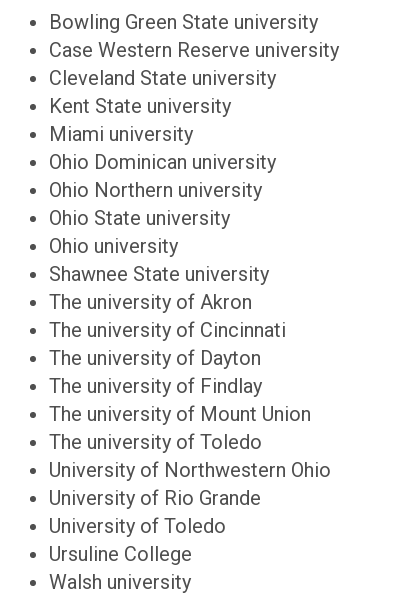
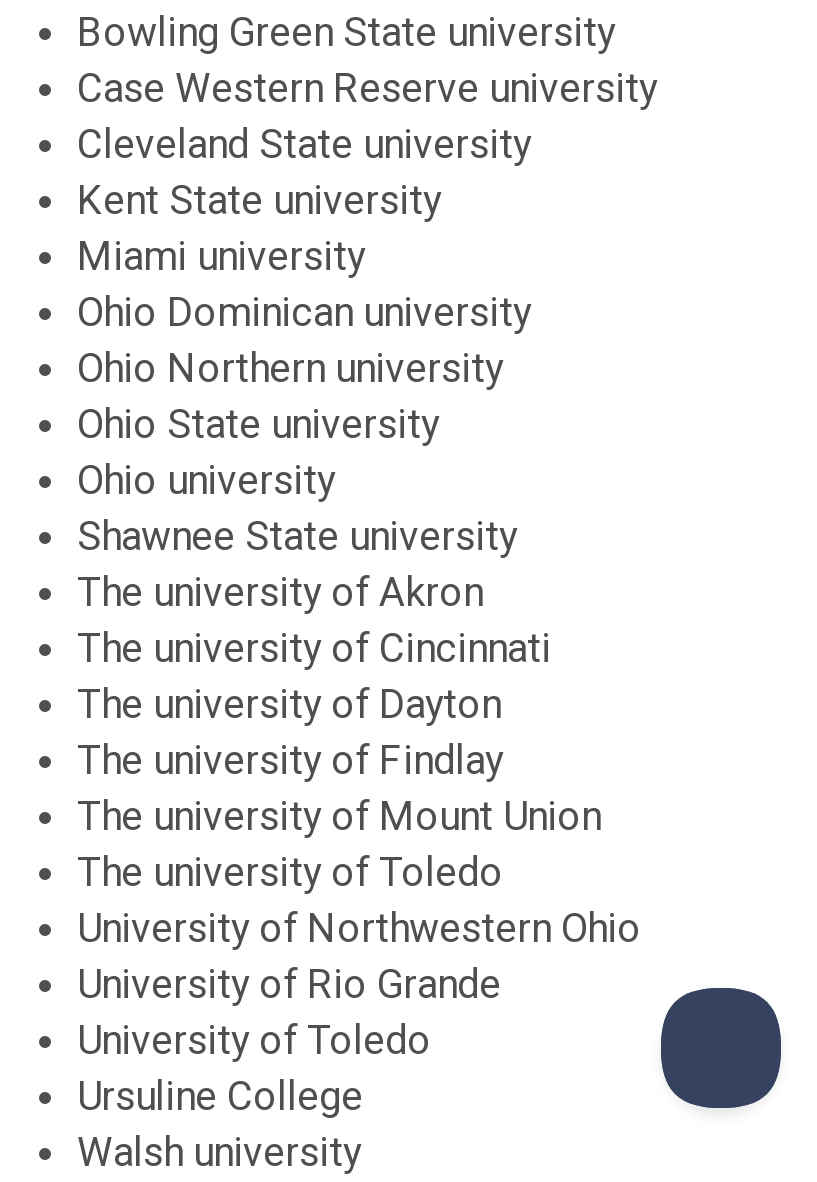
+ [image]
